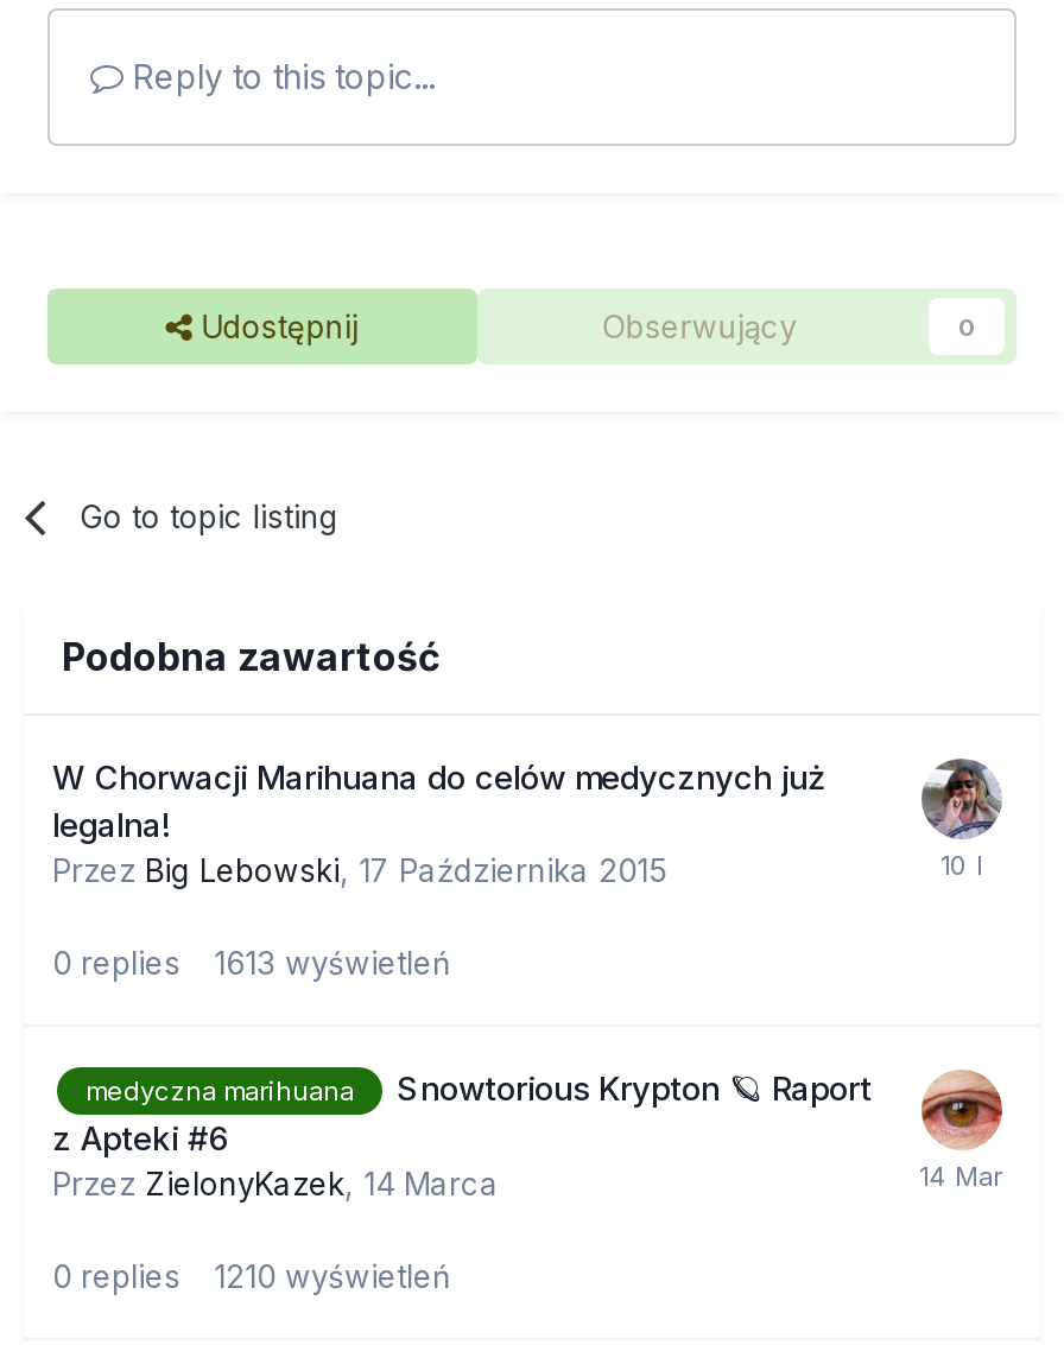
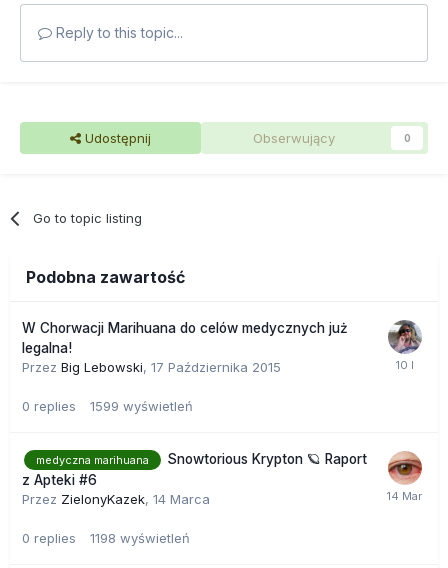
- 0 replies 1613 wyświetleń
+ 0 replies 1599 wyświetleń

- 0 replies 1210 wyświetleń
+ 0 replies 1198 wyświetleń
